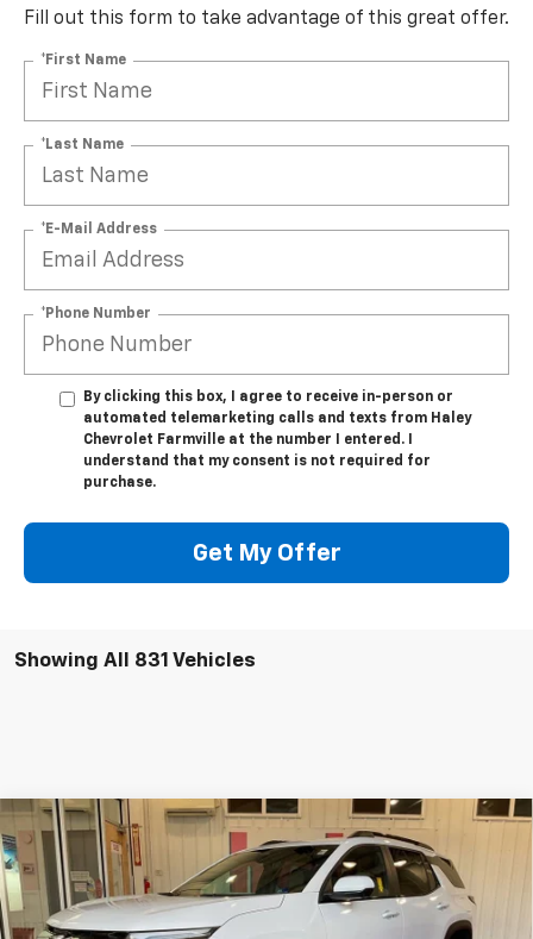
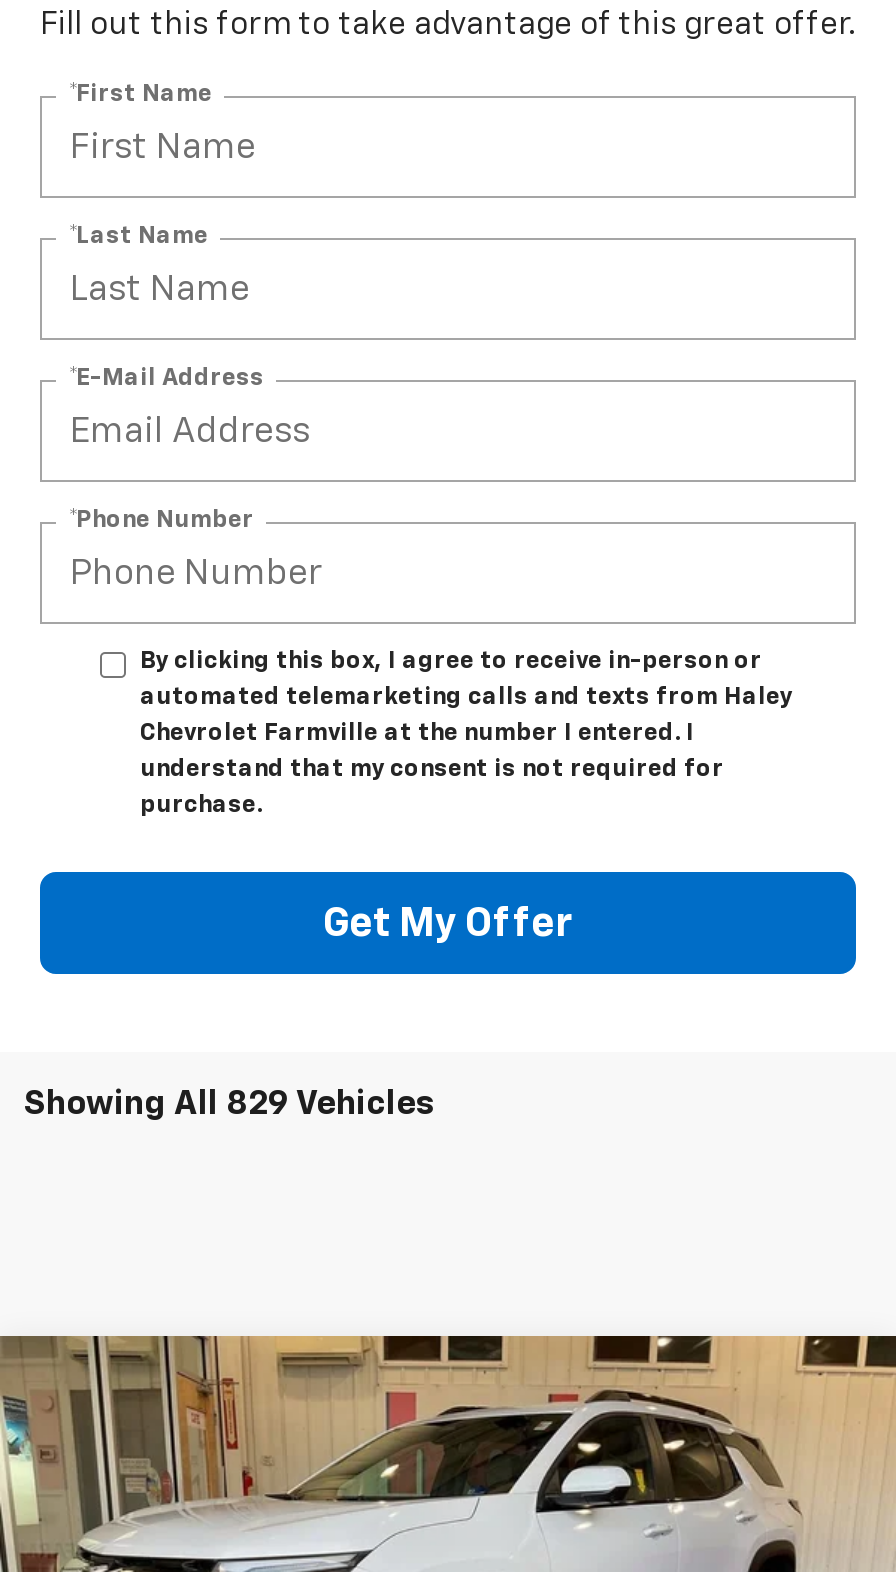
- Showing All 831 Vehicles
+ Showing All 829 Vehicles
